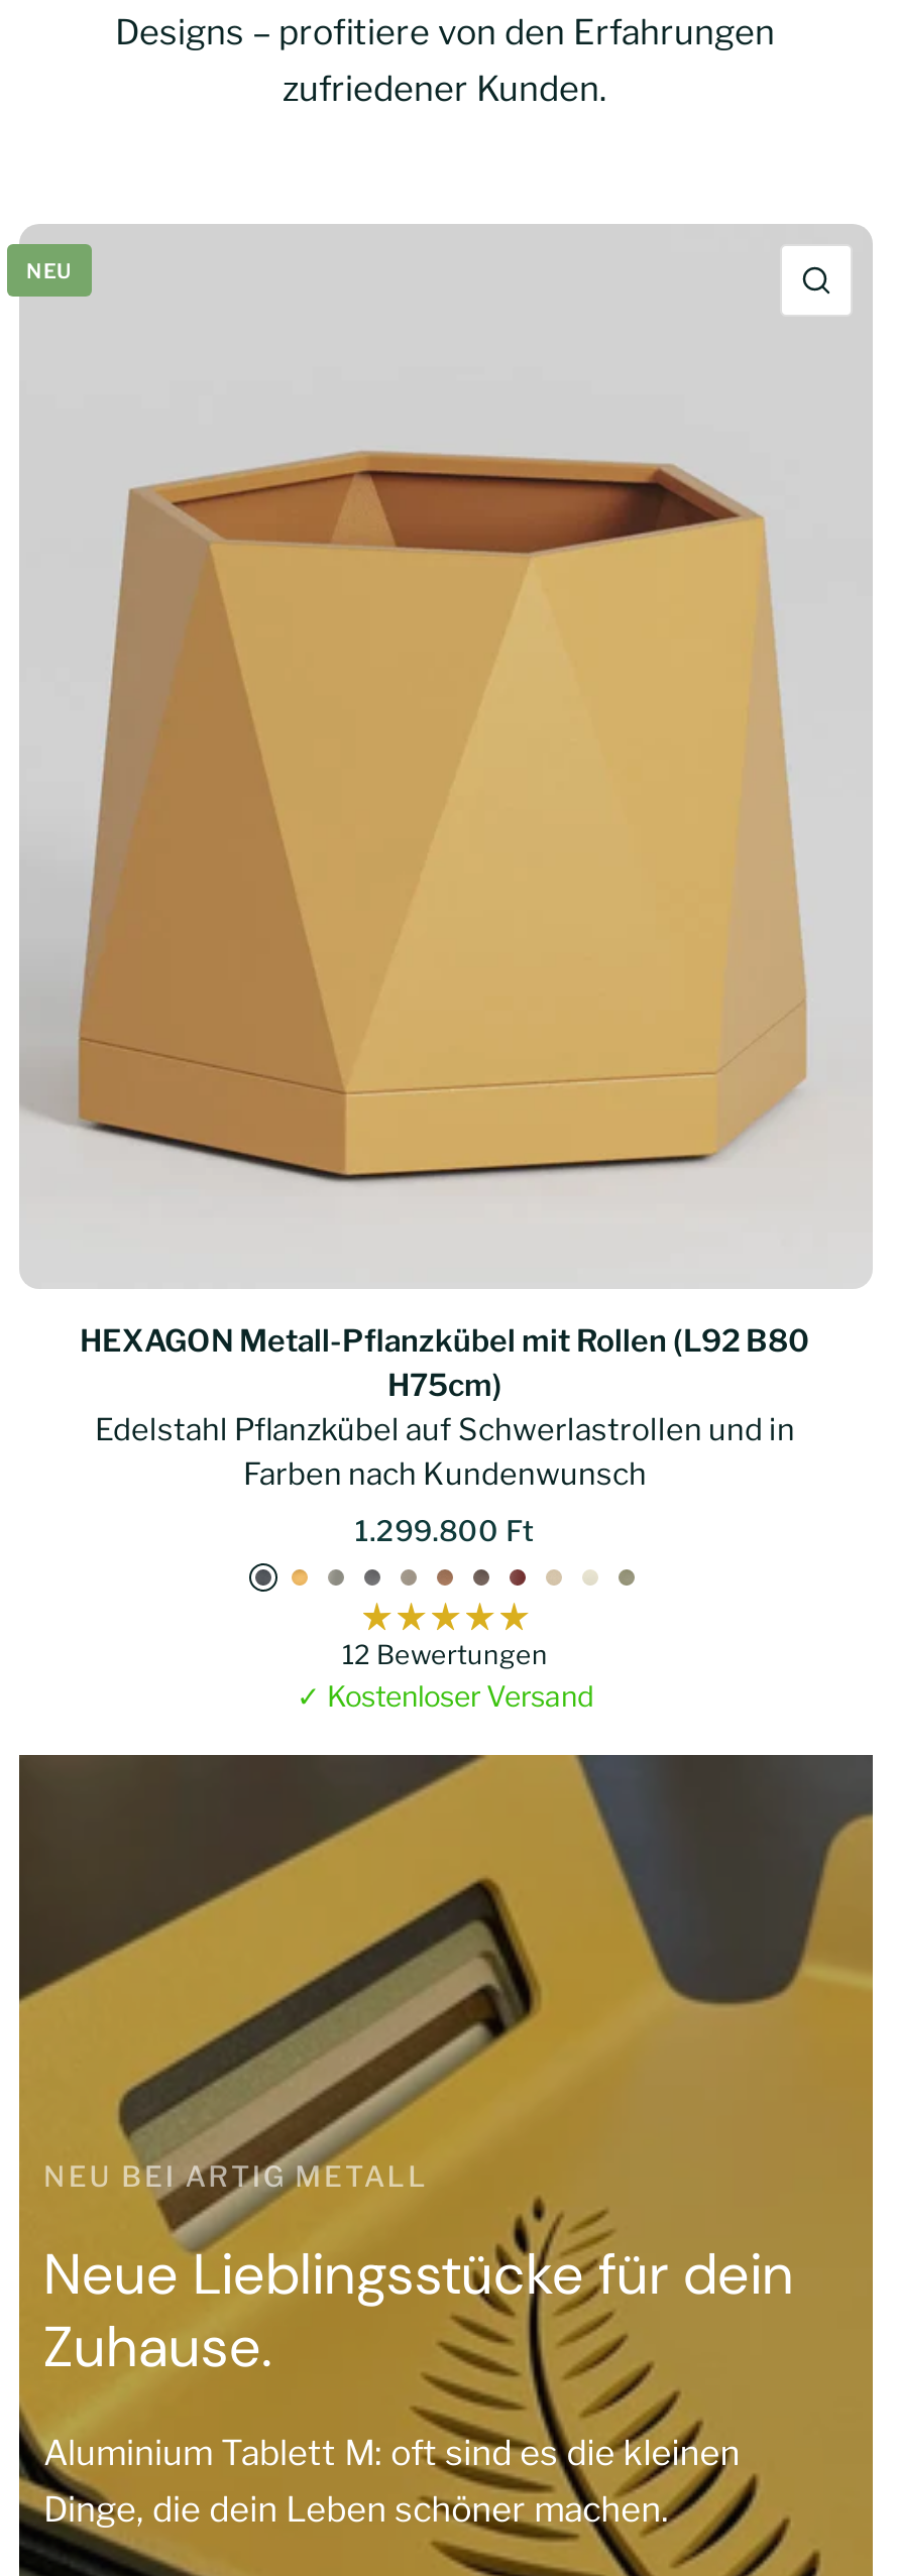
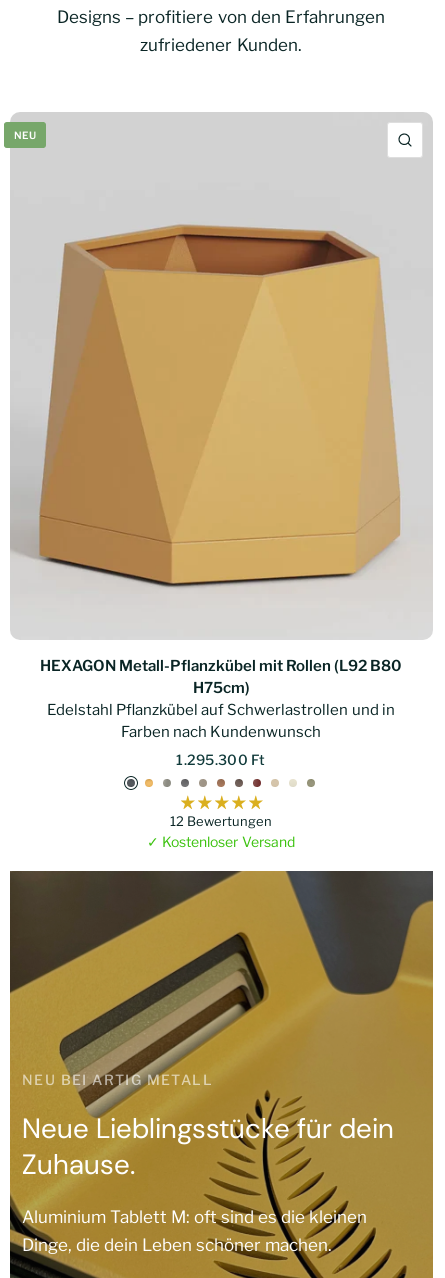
- 1.299.800 Ft
+ 1.295.300 Ft
